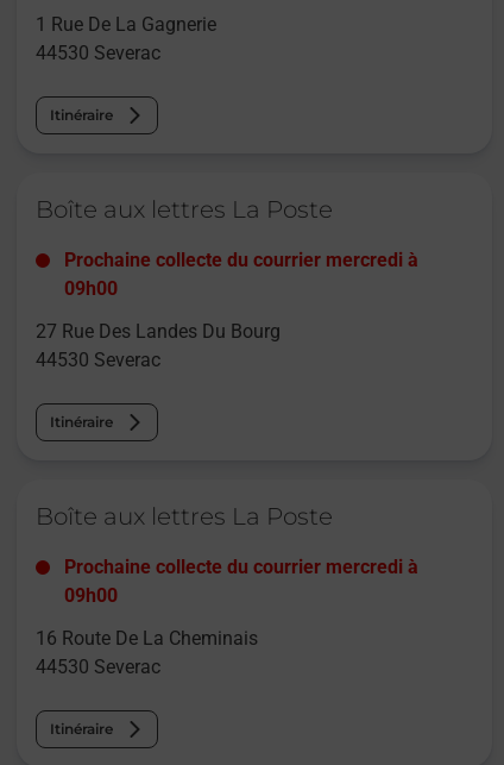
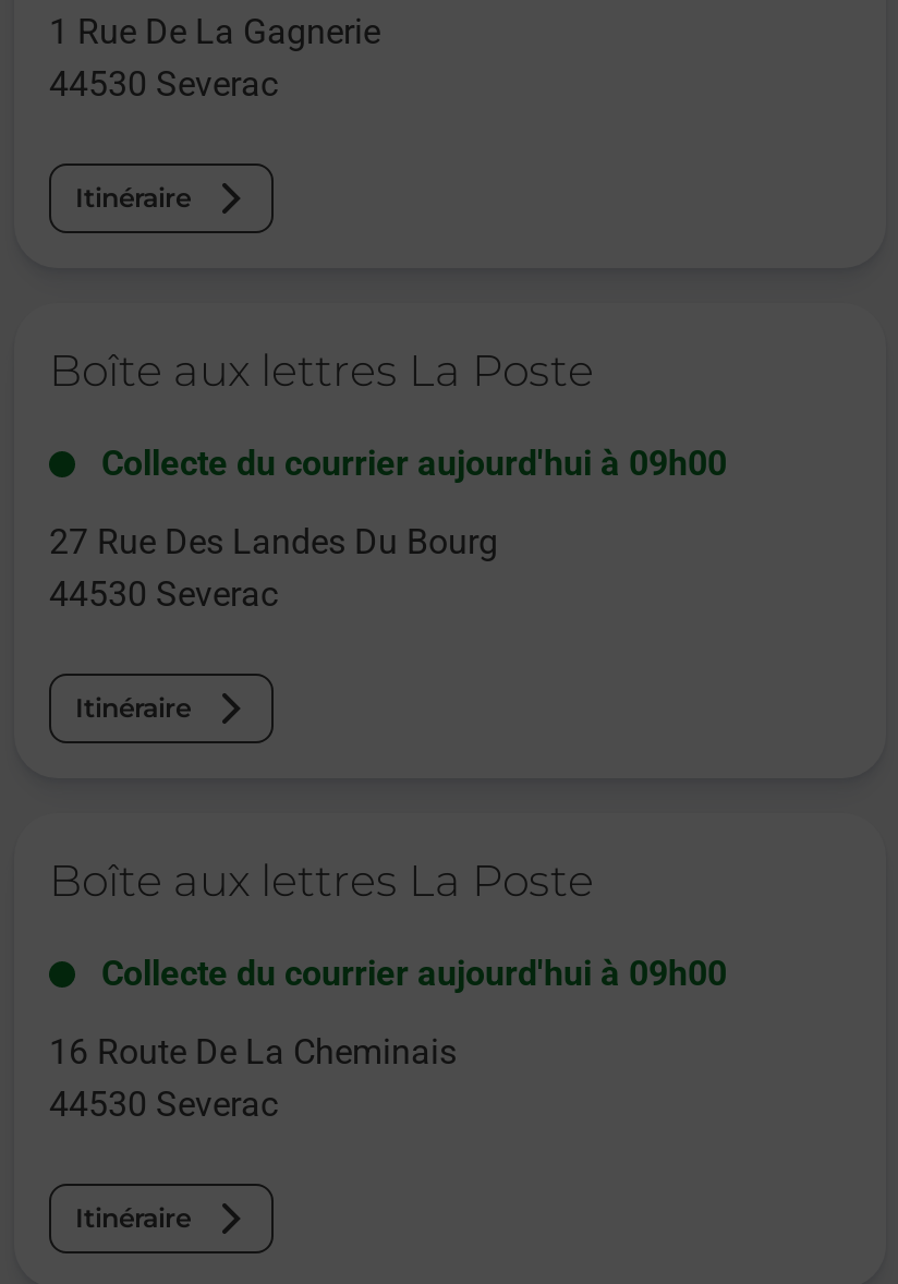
- Prochaine collecte du courrier mercredi à
- 09h00
+ Collecte du courrier aujourd'hui à 09h00

- Prochaine collecte du courrier mercredi à
- 09h00
+ Collecte du courrier aujourd'hui à 09h00
